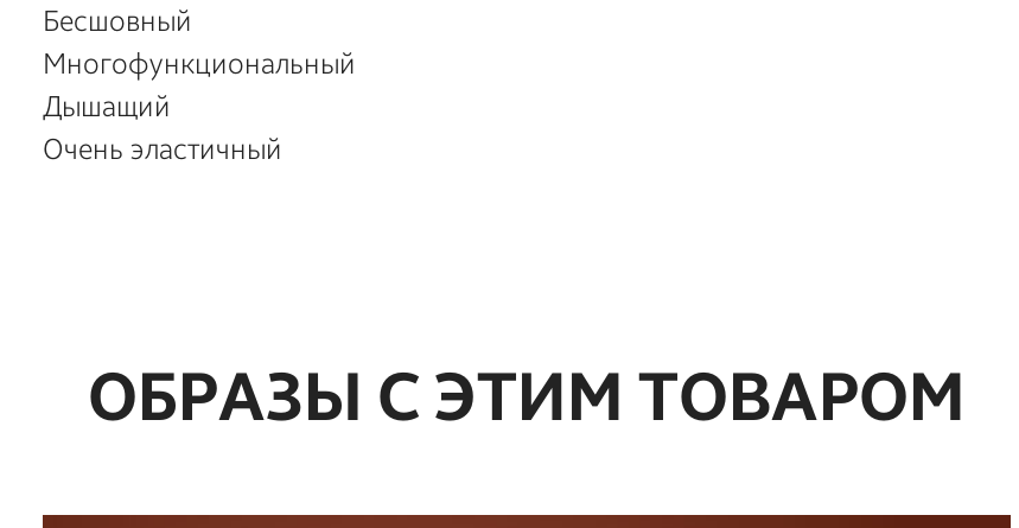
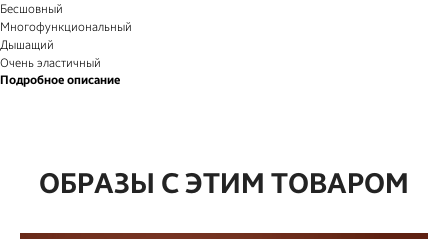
+ Подробное описание
